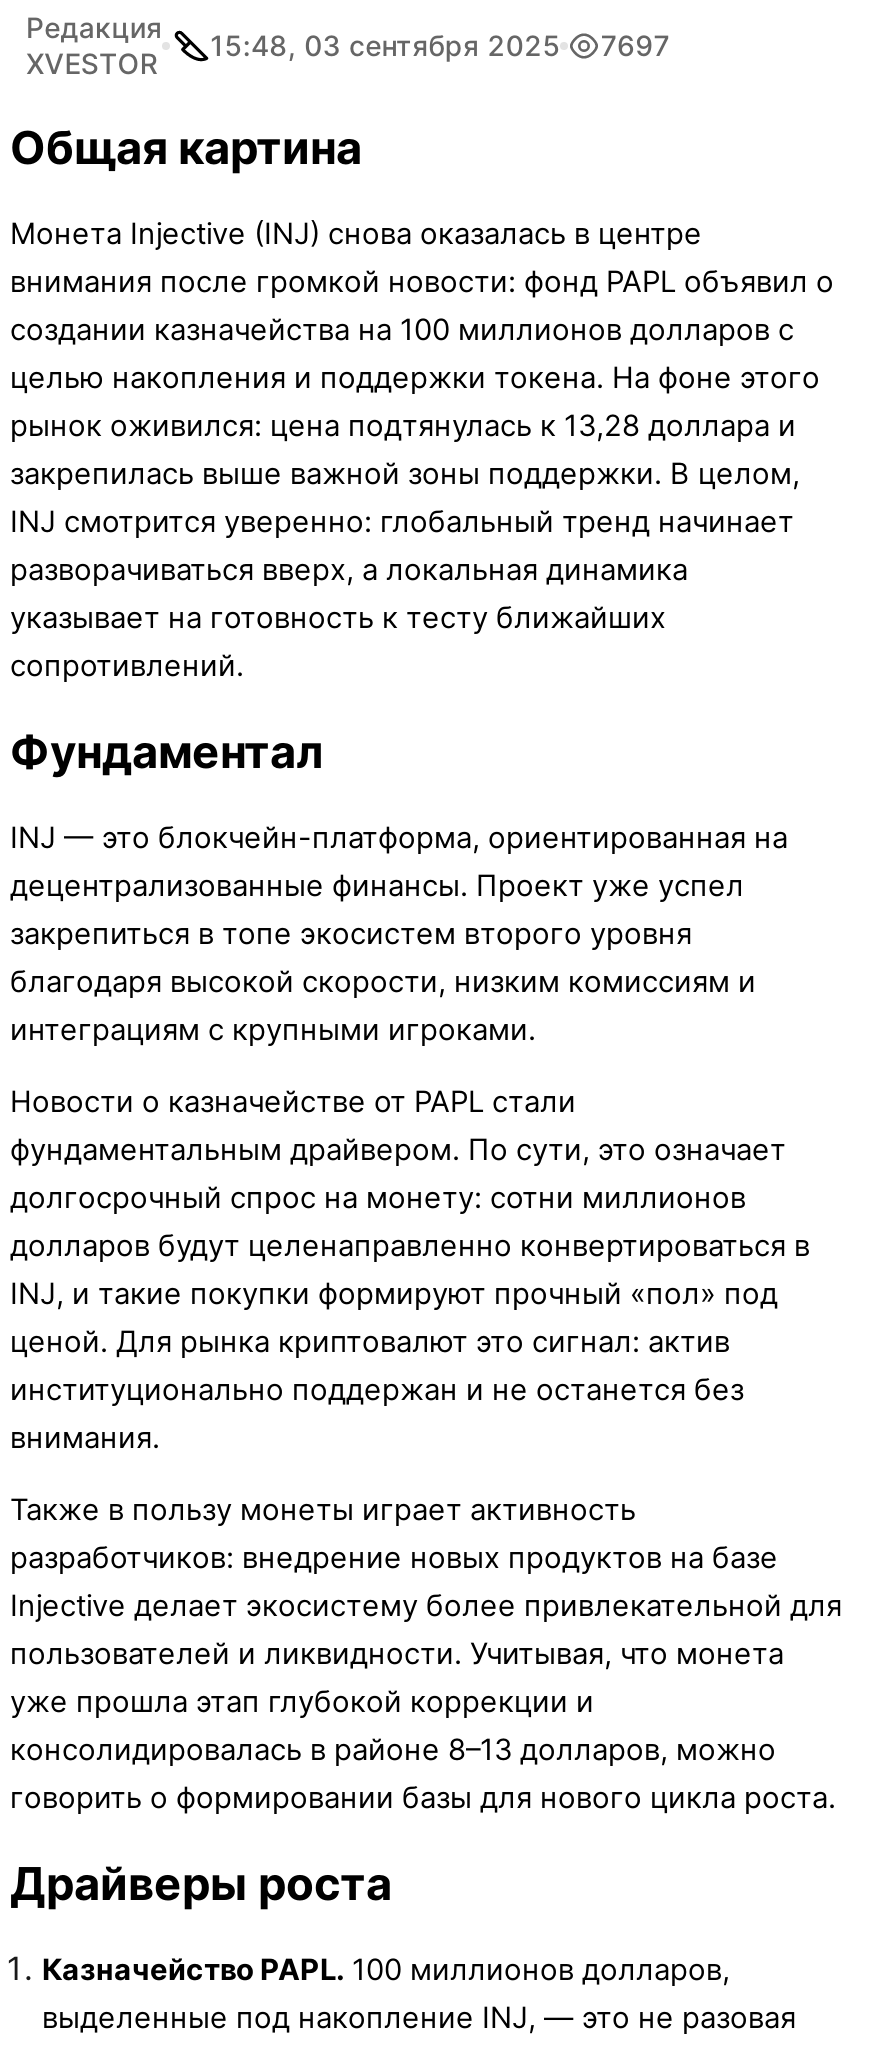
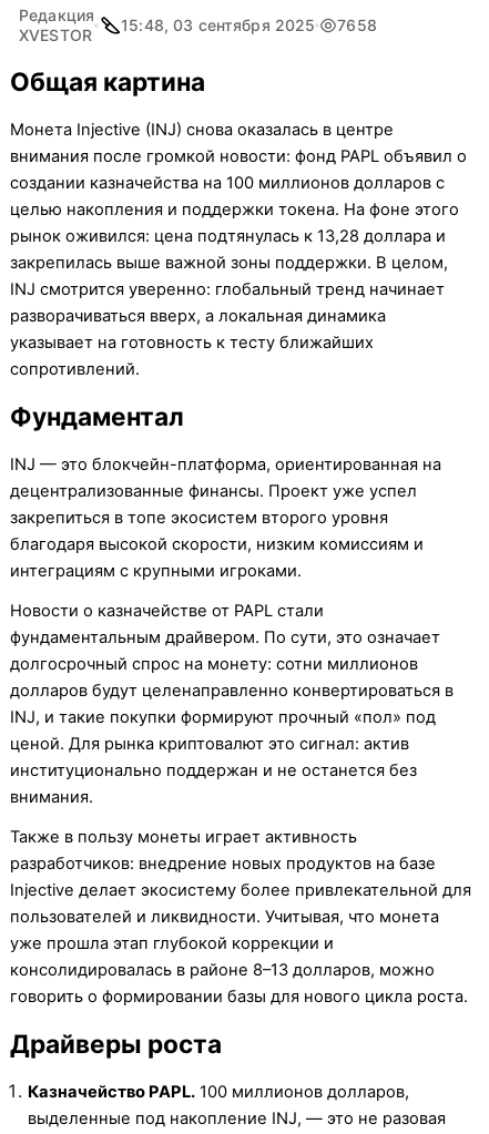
- 15:48, 03 сентября 2025 7697
+ 15:48, 03 сентября 2025 7658
